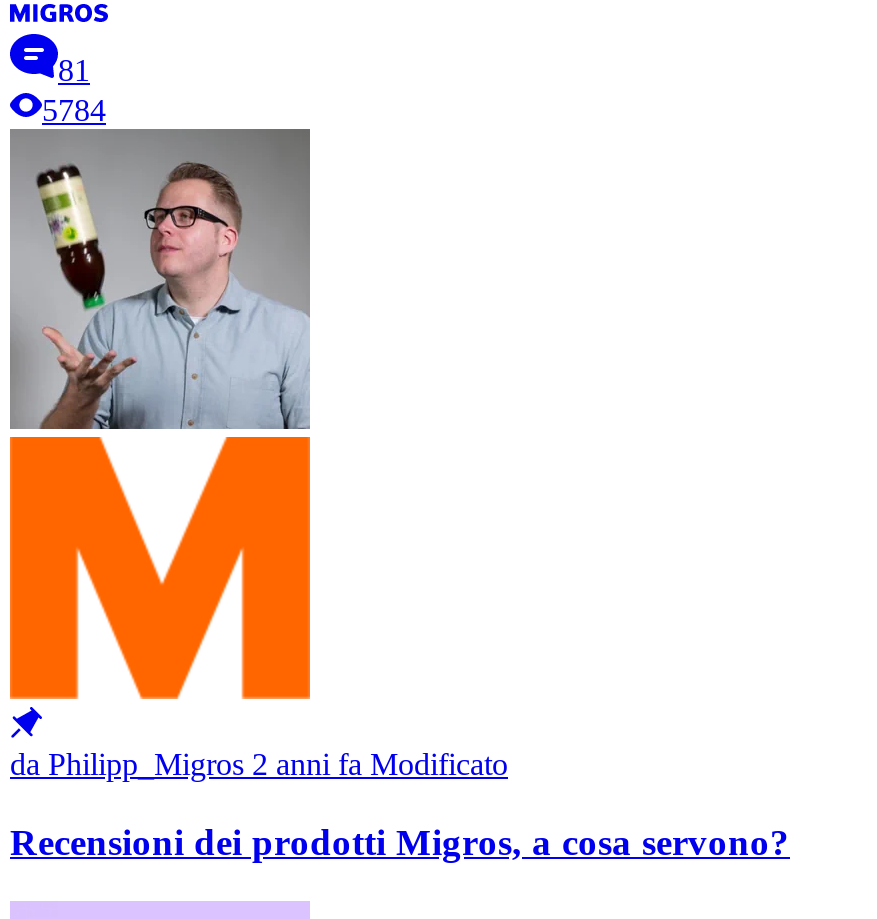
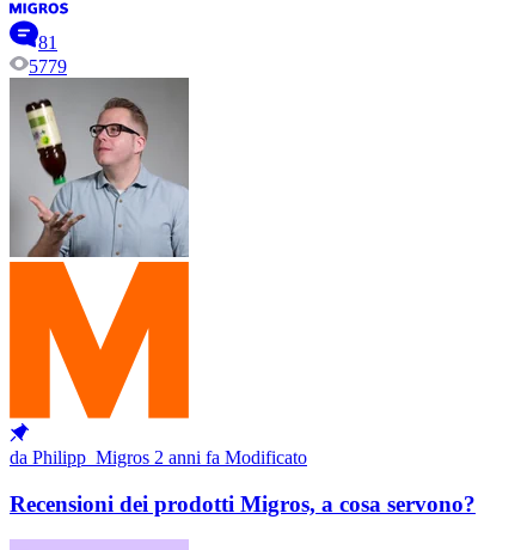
- 5784
+ 5779
